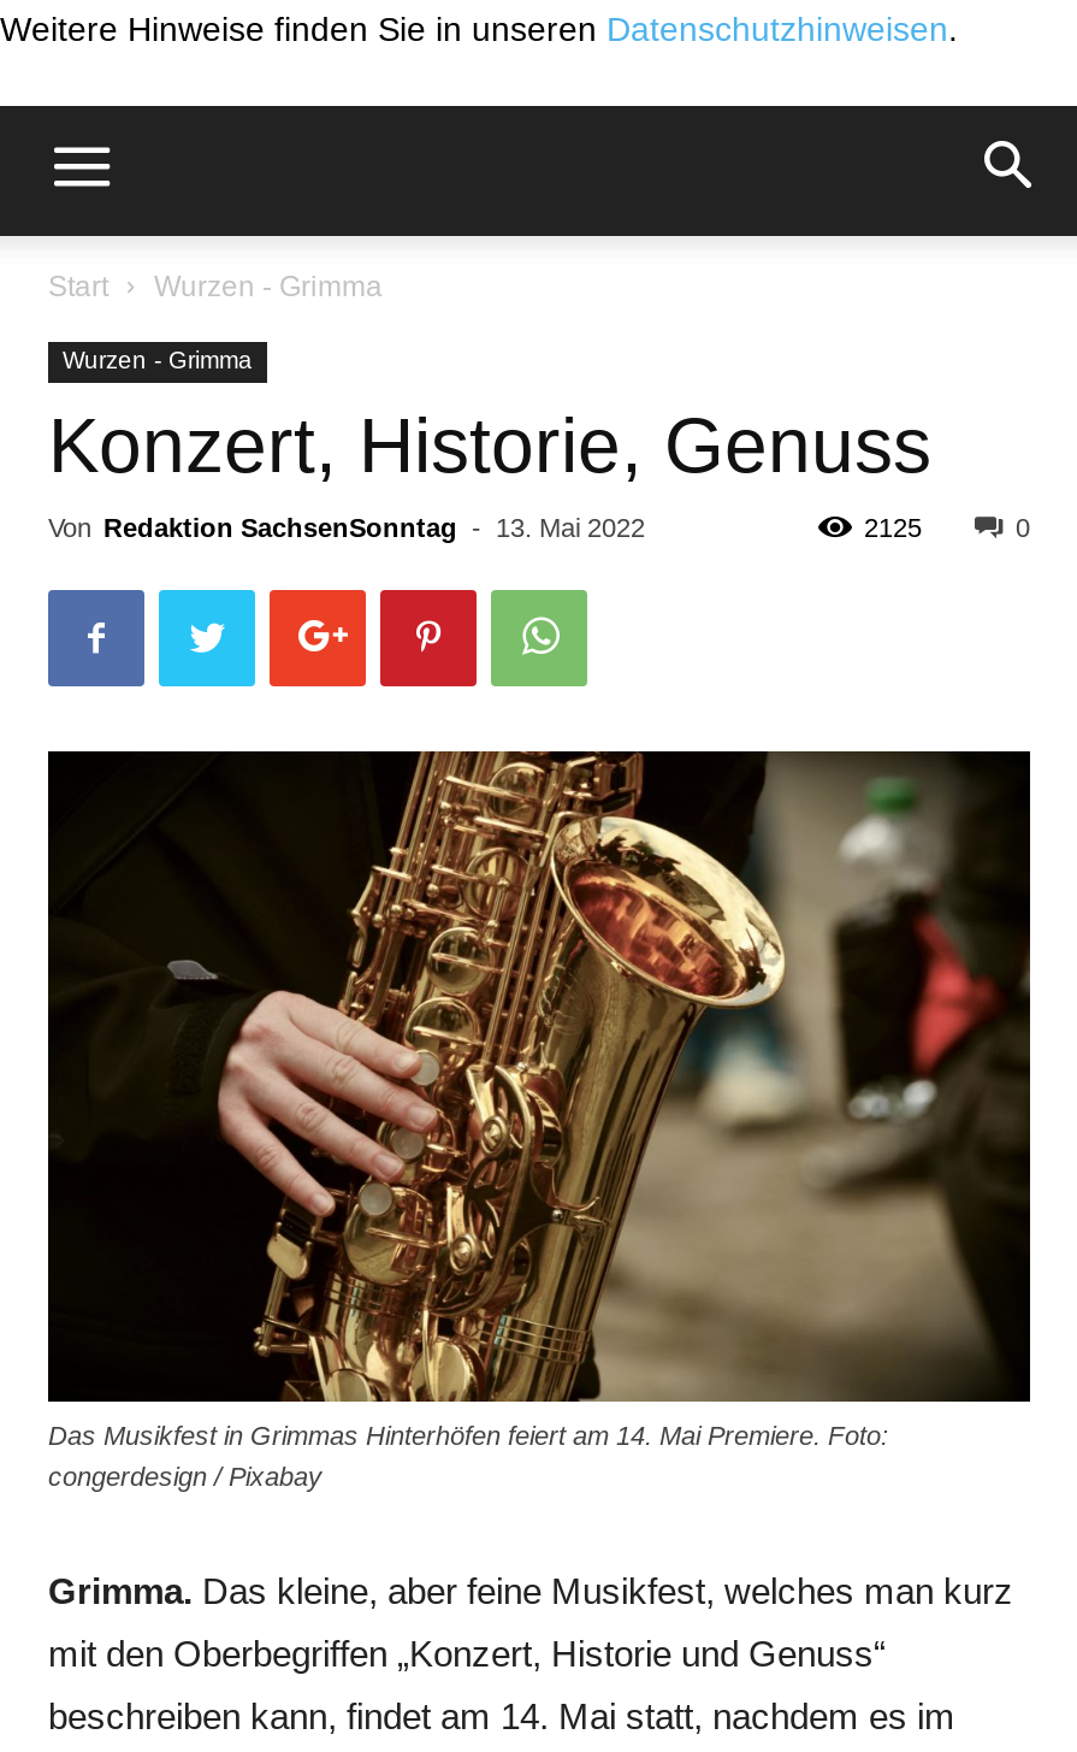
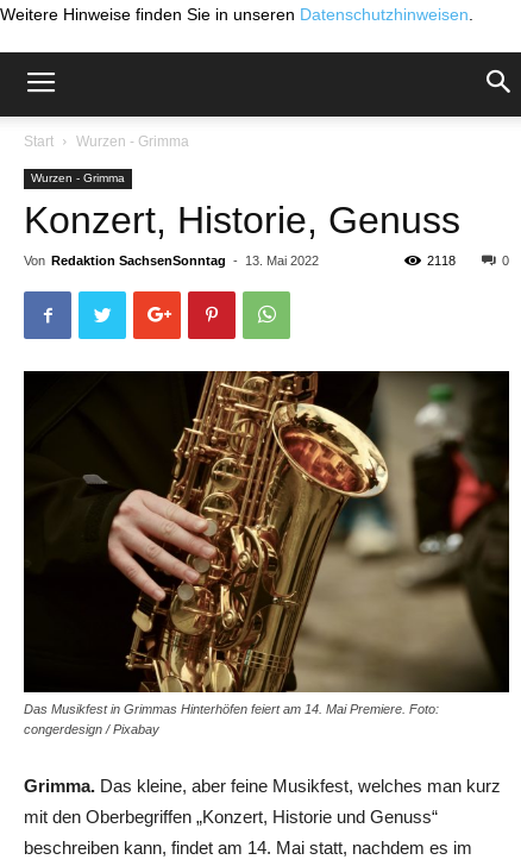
- 2125
+ 2118
